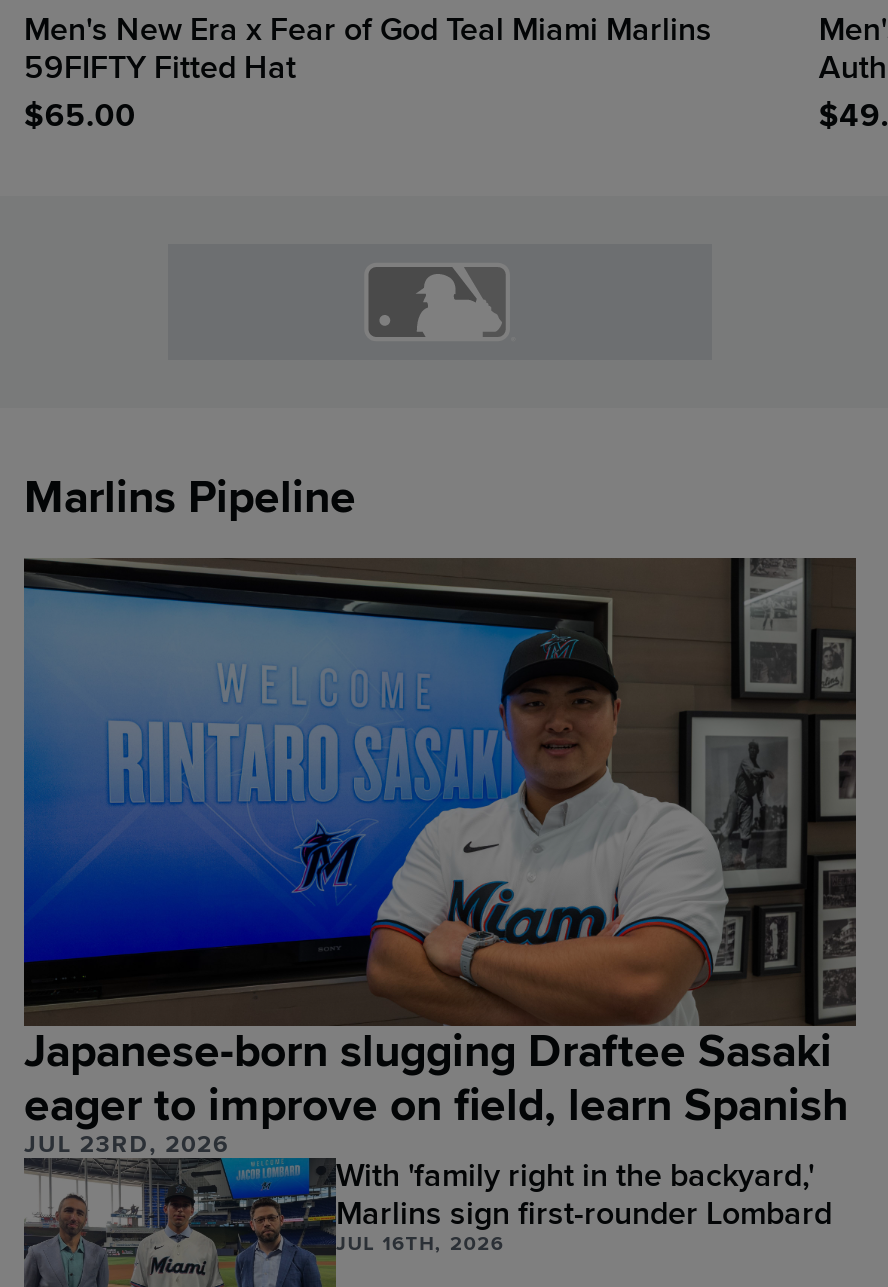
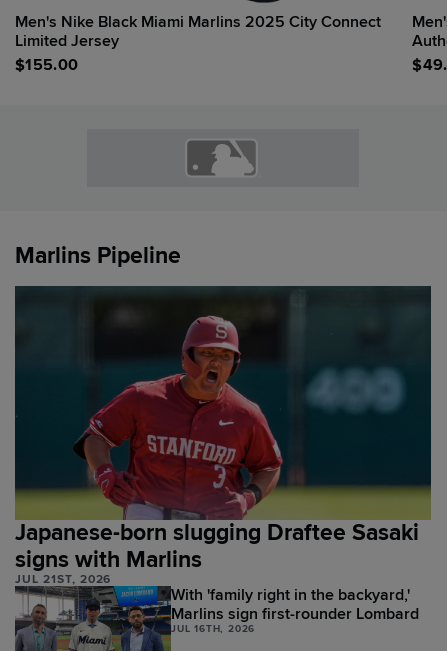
- Men's New Era x Fear of God Teal Miami Marlins
- 59FIFTY Fitted Hat
- $65.00
+ Men's Nike Black Miami Marlins 2025 City Connect
+ Limited Jersey
+ $155.00

- [image]
- eager to improve on field, learn Spanish
- JUL 23RD, 2026
+ [image]
+ signs with Marlins
+ JUL 21ST, 2026
